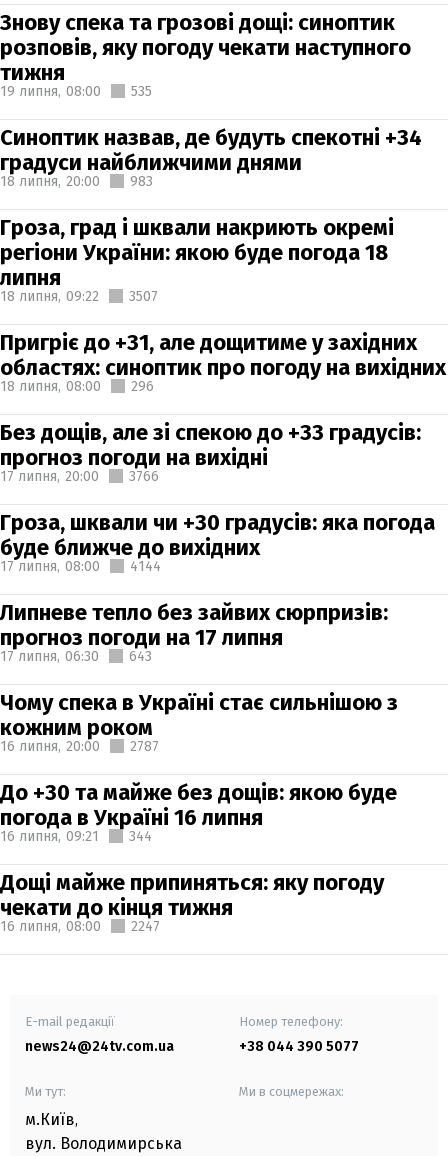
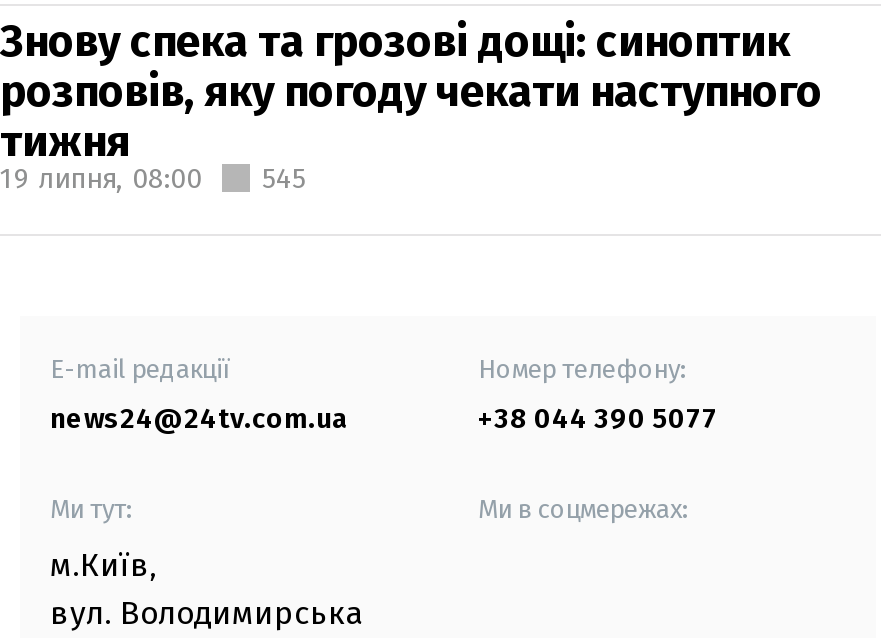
- 535
- Синоптик назвав, де будуть спекотні +34
- градуси найближчими днями
- 18 липня, 20:00
- 983
- Гроза, град і шквали накриють окремі
- регіони України: якою буде погода 18
- липня
- 18 липня, 09:22
- 3507
- Пригріє до +31, але дощитиме у західних
- областях: синоптик про погоду на вихідних
- 18 липня, 08:00
- 296
- Без дощів, але зі спекою до +33 градусів:
- прогноз погоди на вихідні
- 17 липня, 20:00
- 3766
- Гроза, шквали чи +30 градусів: яка погода
- буде ближче до вихідних
- 17 липня, 08:00
- 4144
- Липневе тепло без зайвих сюрпризів:
- прогноз погоди на 17 липня
- 17 липня, 06:30
- 643
- Чому спека в Україні стає сильнішою з
- кожним роком
- 16 липня, 20:00
- 2787
- До +30 та майже без дощів: якою буде
- погода в Україні 16 липня
- 16 липня, 09:21
- 344
- Дощі майже припиняться: яку погоду
- чекати до кінця тижня
- 16 липня, 08:00
- 2247
+ 545
